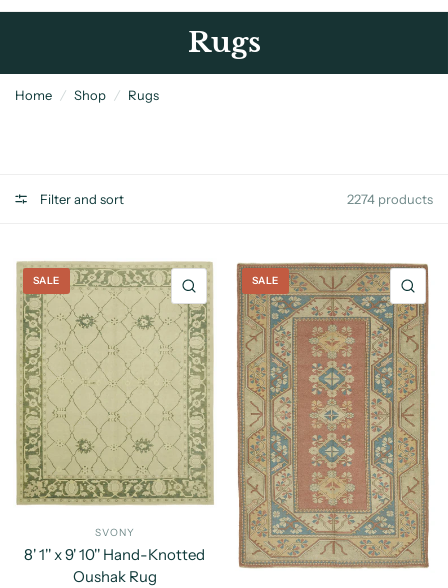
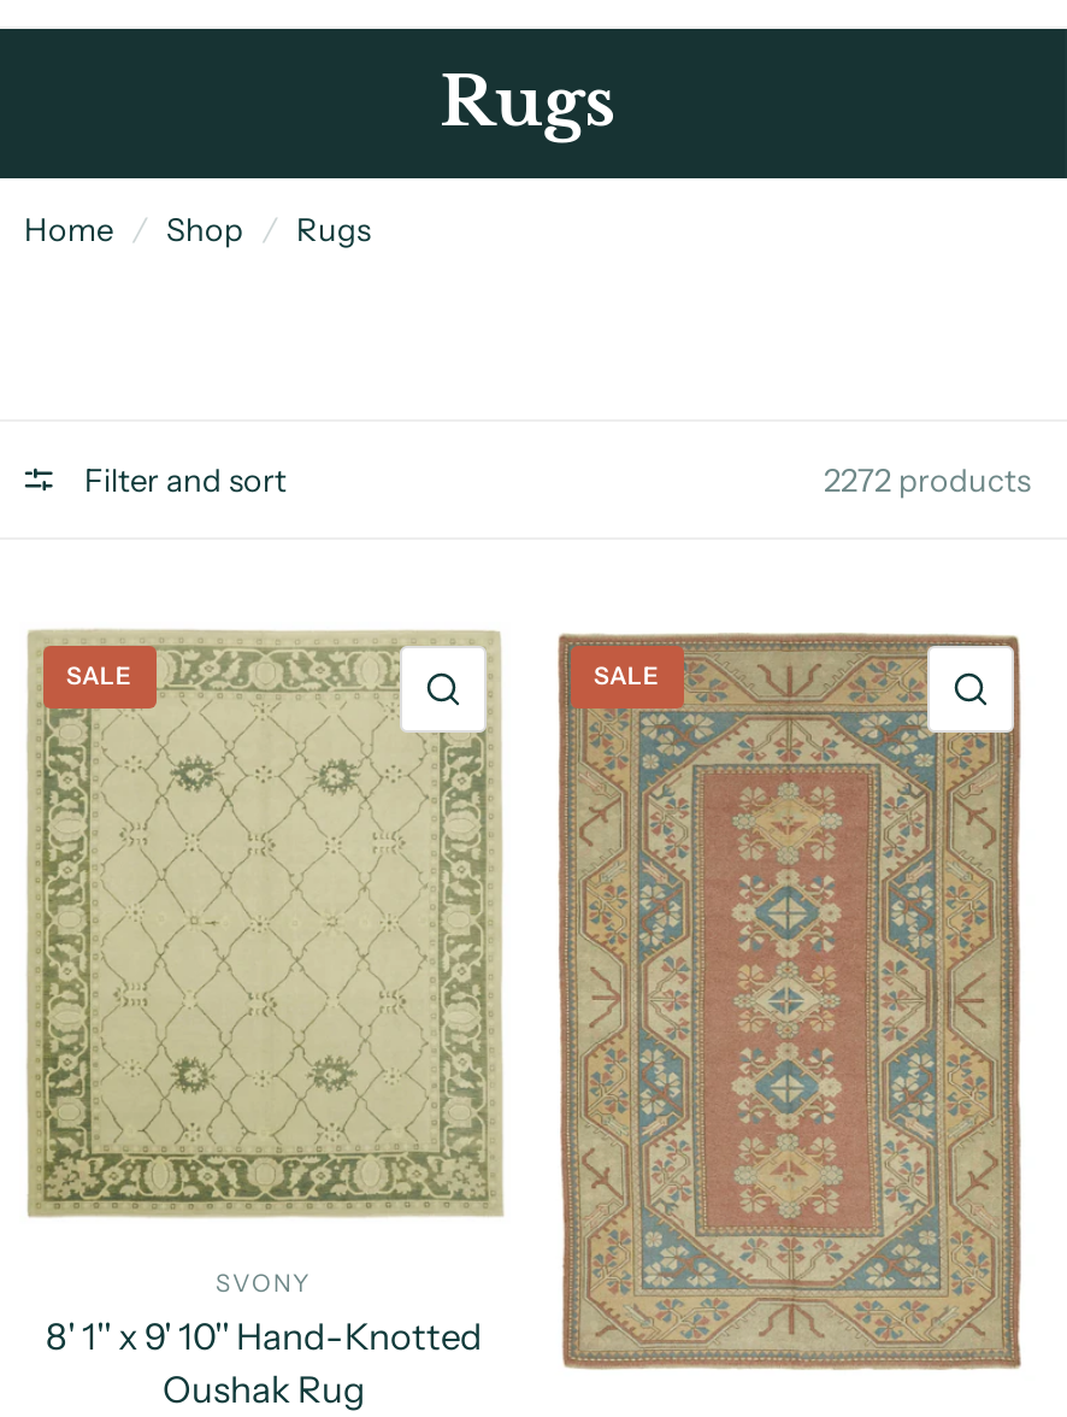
- 2274 products
+ 2272 products
